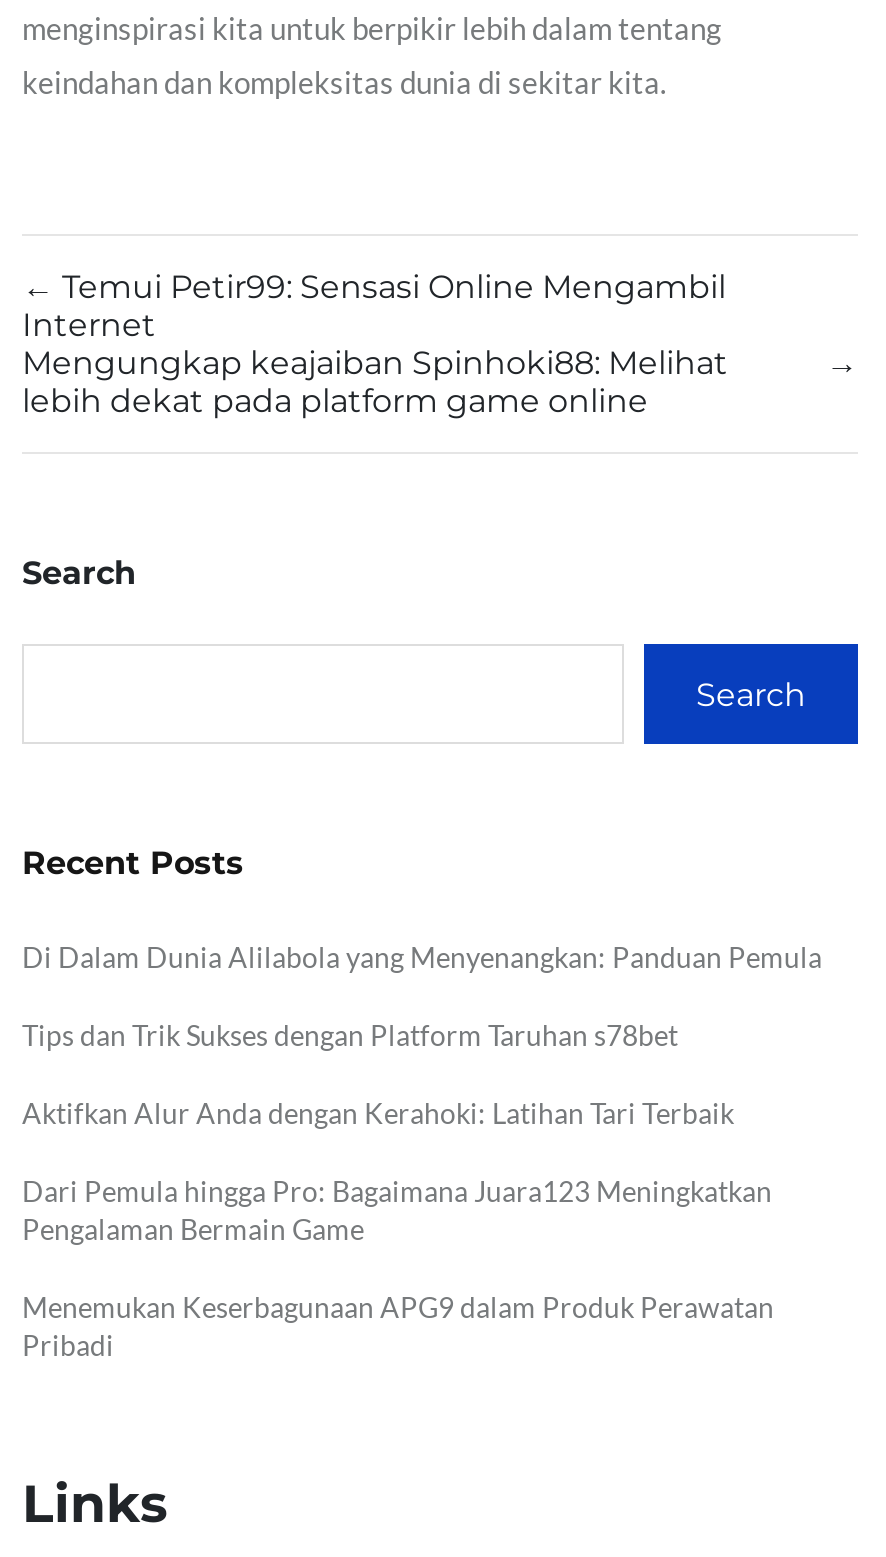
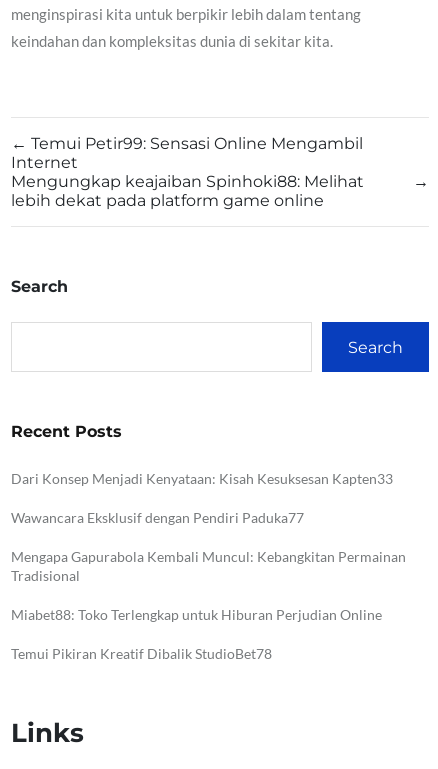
- Di Dalam Dunia Alilabola yang Menyenangkan: Panduan Pemula
+ Dari Konsep Menjadi Kenyataan: Kisah Kesuksesan Kapten33

- Tips dan Trik Sukses dengan Platform Taruhan s78bet
+ Wawancara Eksklusif dengan Pendiri Paduka77

- Aktifkan Alur Anda dengan Kerahoki: Latihan Tari Terbaik
+ Mengapa Gapurabola Kembali Muncul: Kebangkitan Permainan
+ Tradisional

- Dari Pemula hingga Pro: Bagaimana Juara123 Meningkatkan
- Pengalaman Bermain Game
+ Miabet88: Toko Terlengkap untuk Hiburan Perjudian Online

- Menemukan Keserbagunaan APG9 dalam Produk Perawatan
- Pribadi
+ Temui Pikiran Kreatif Dibalik StudioBet78
